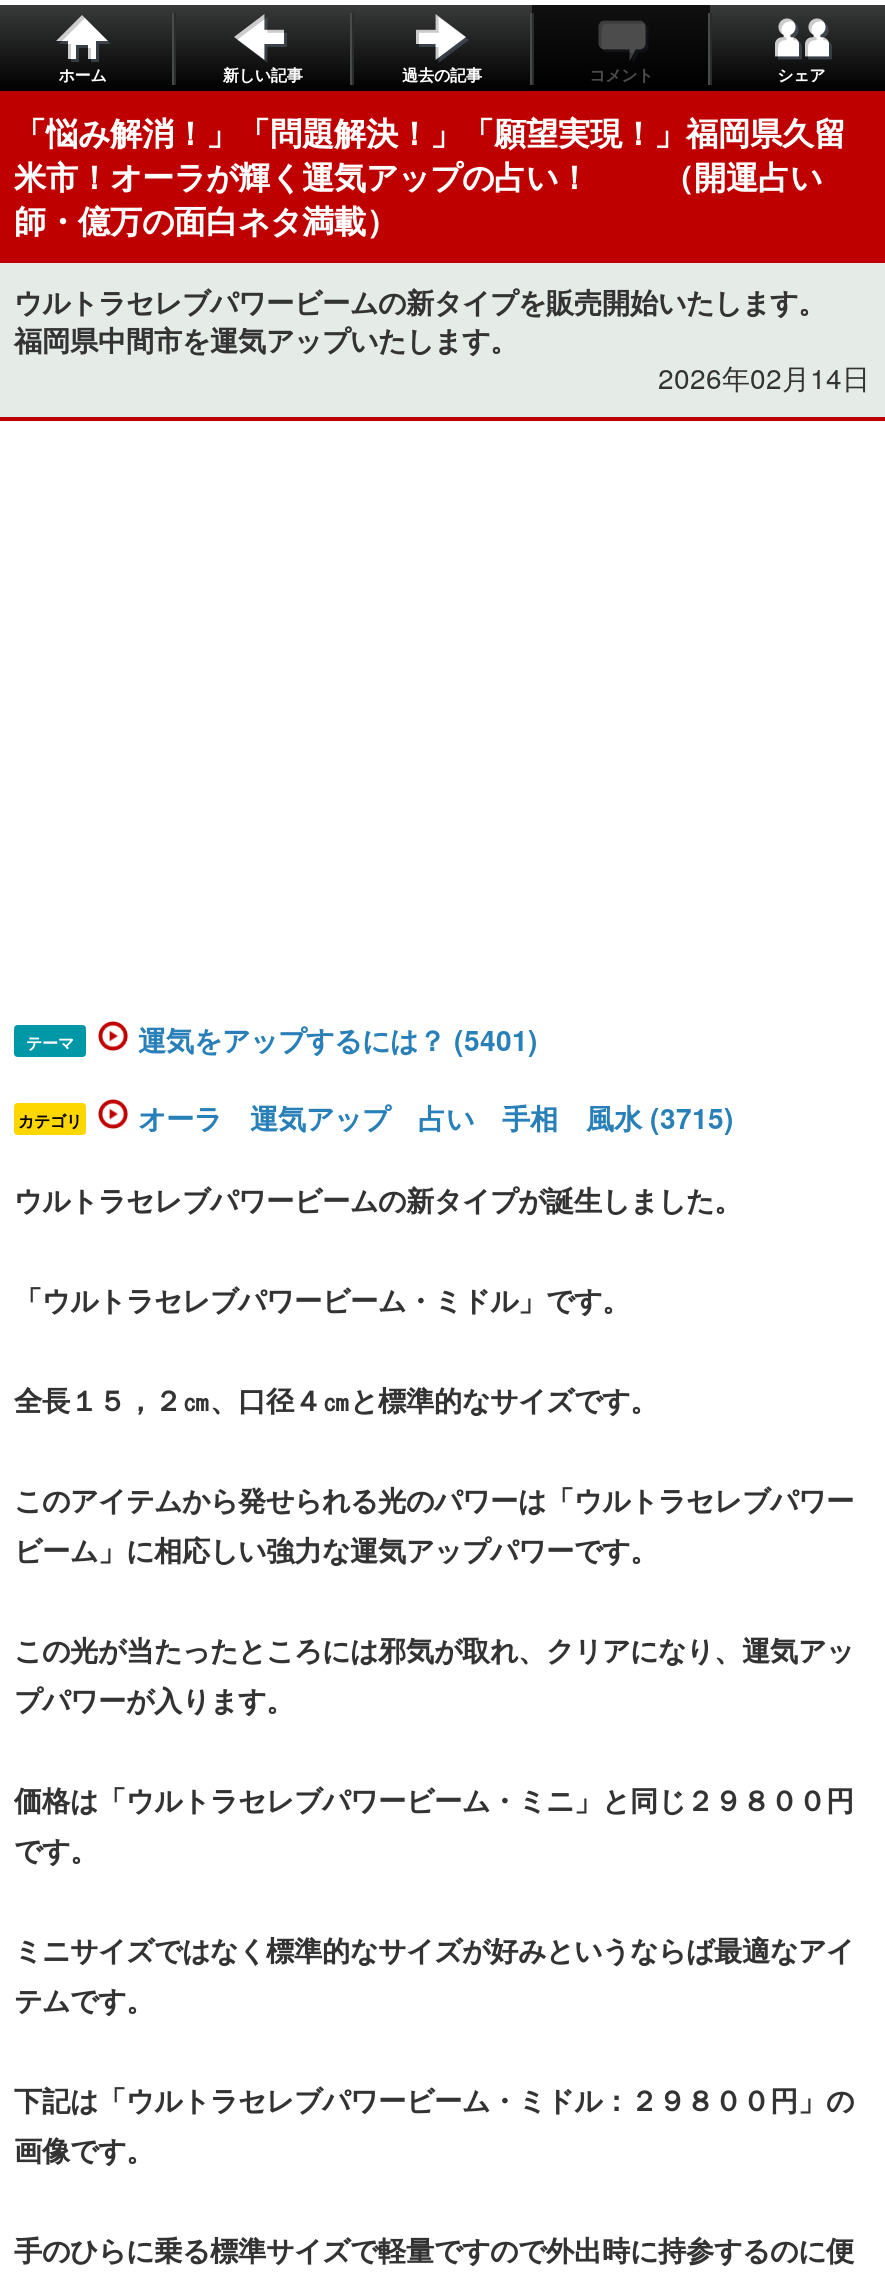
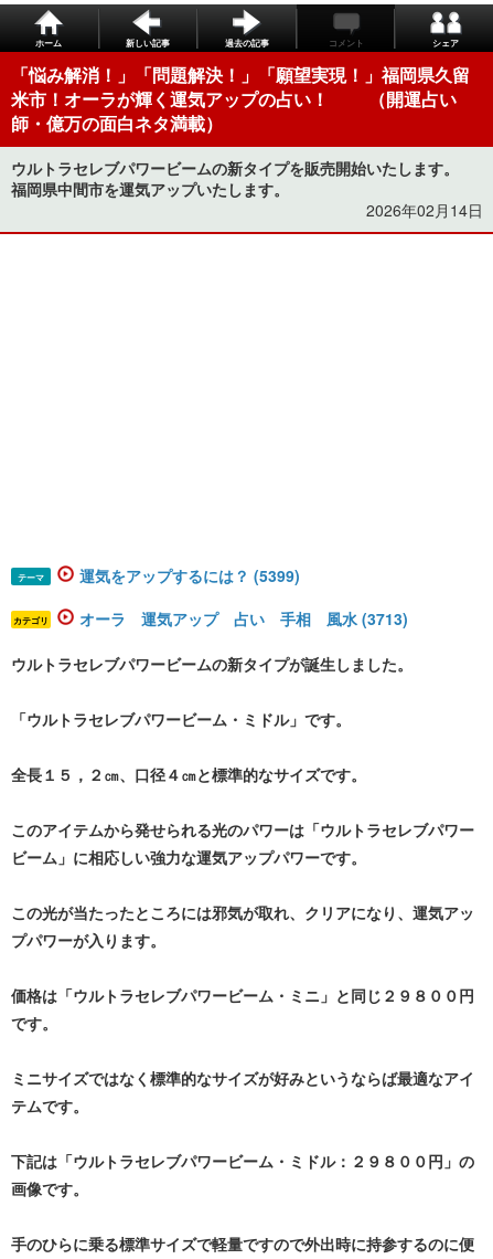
- 運気をアップするには？ (5401)
+ 運気をアップするには？ (5399)

- オーラ 運気アップ 占い 手相 風水 (3715)
+ オーラ 運気アップ 占い 手相 風水 (3713)
